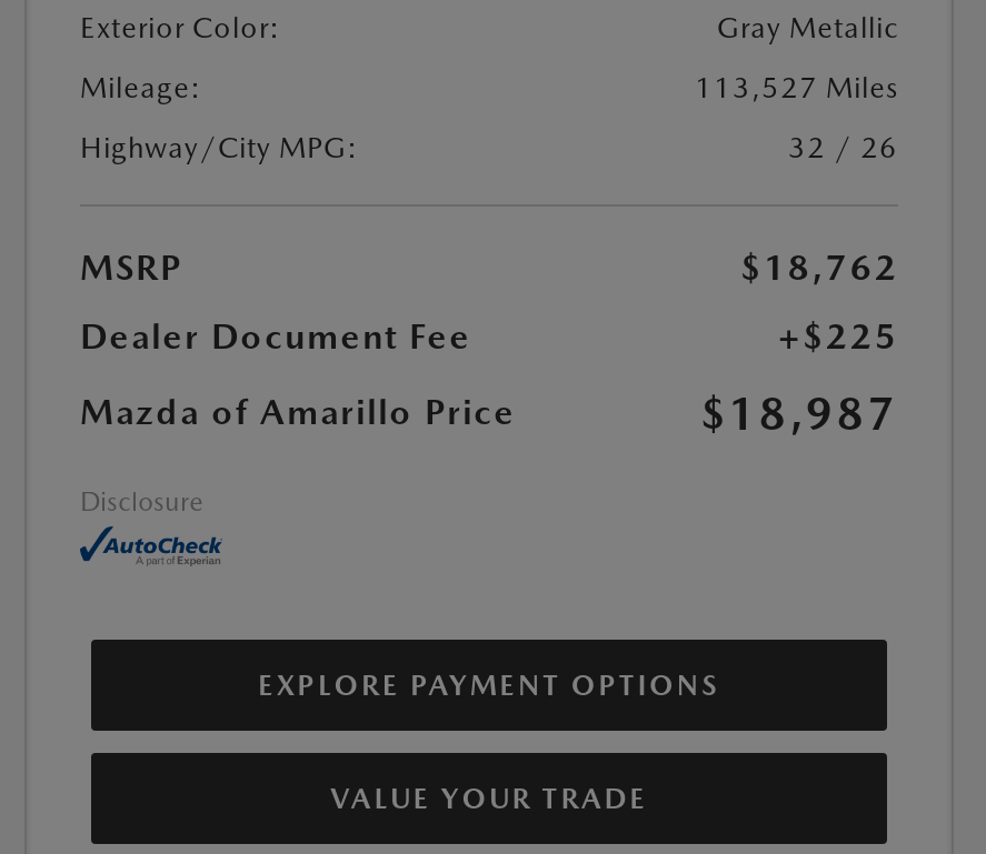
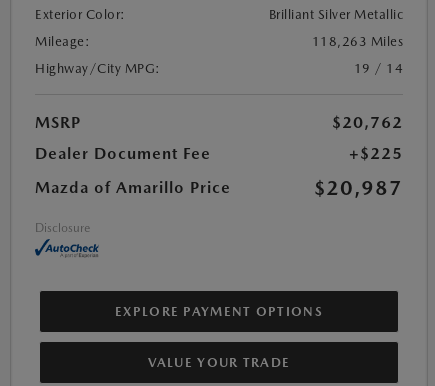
- Gray Metallic
+ Brilliant Silver Metallic

- 113,527 Miles
+ 118,263 Miles

- 32 / 26
+ 19 / 14

- $18,762
+ $20,762

- $18,987
+ $20,987
